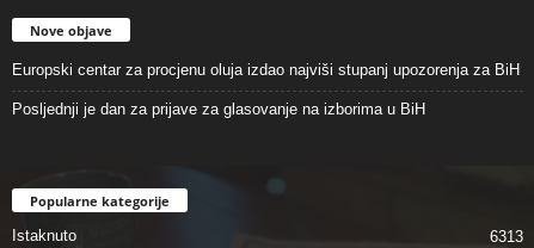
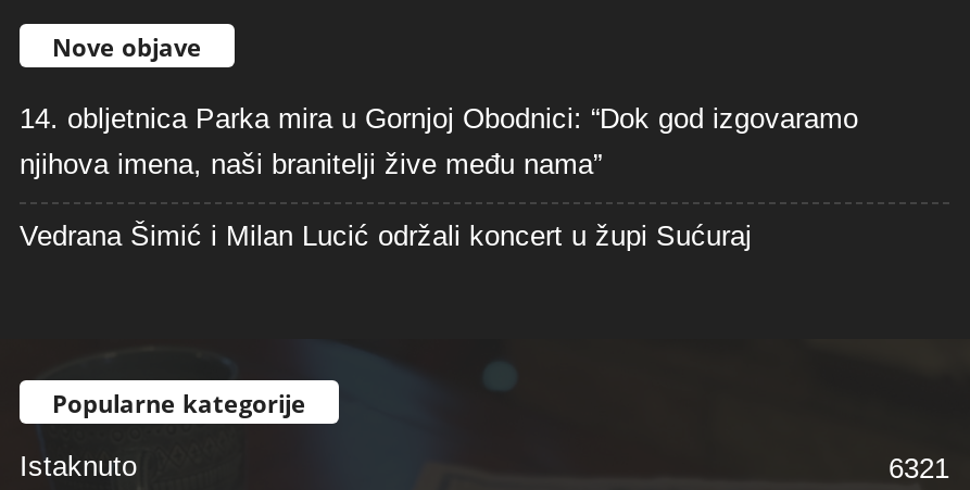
- Europski centar za procjenu oluja izdao najviši stupanj upozorenja za BiH
+ 14. obljetnica Parka mira u Gornjoj Obodnici: “Dok god izgovaramo
+ njihova imena, naši branitelji žive među nama”

- Posljednji je dan za prijave za glasovanje na izborima u BiH
+ Vedrana Šimić i Milan Lucić održali koncert u župi Sućuraj

- 6313
+ 6321
